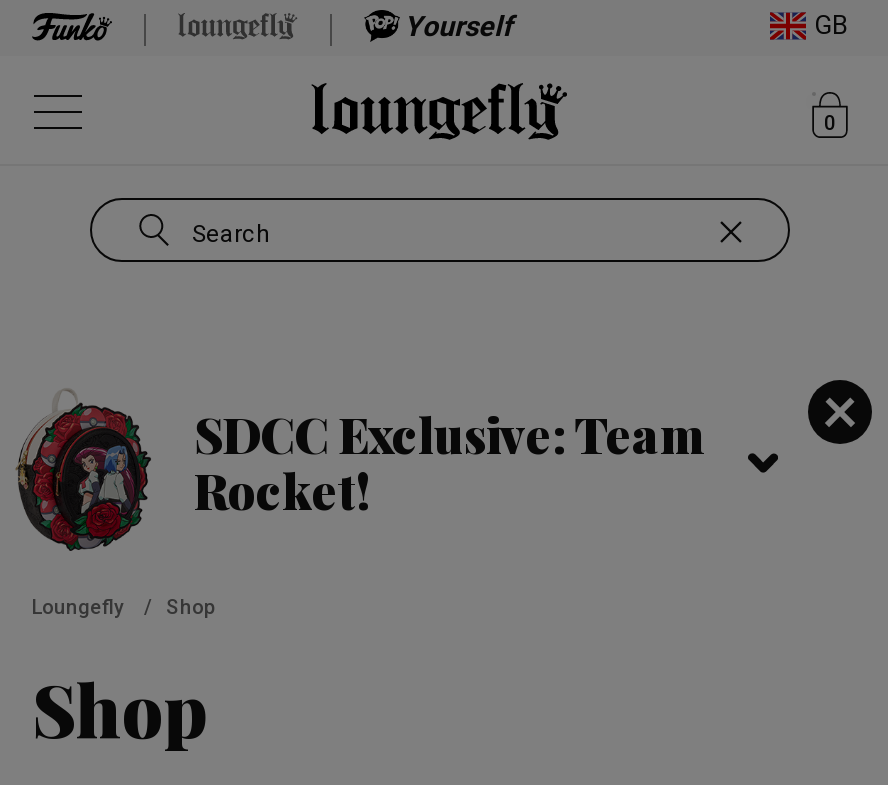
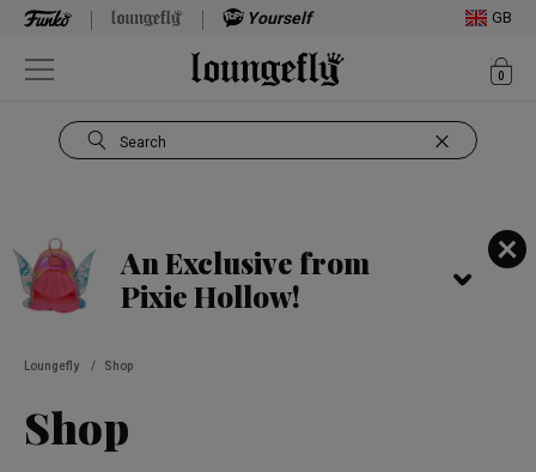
- [image]
- SDCC Exclusive: Team
- Rocket!
+ [image]
+ An Exclusive from
+ Pixie Hollow!
